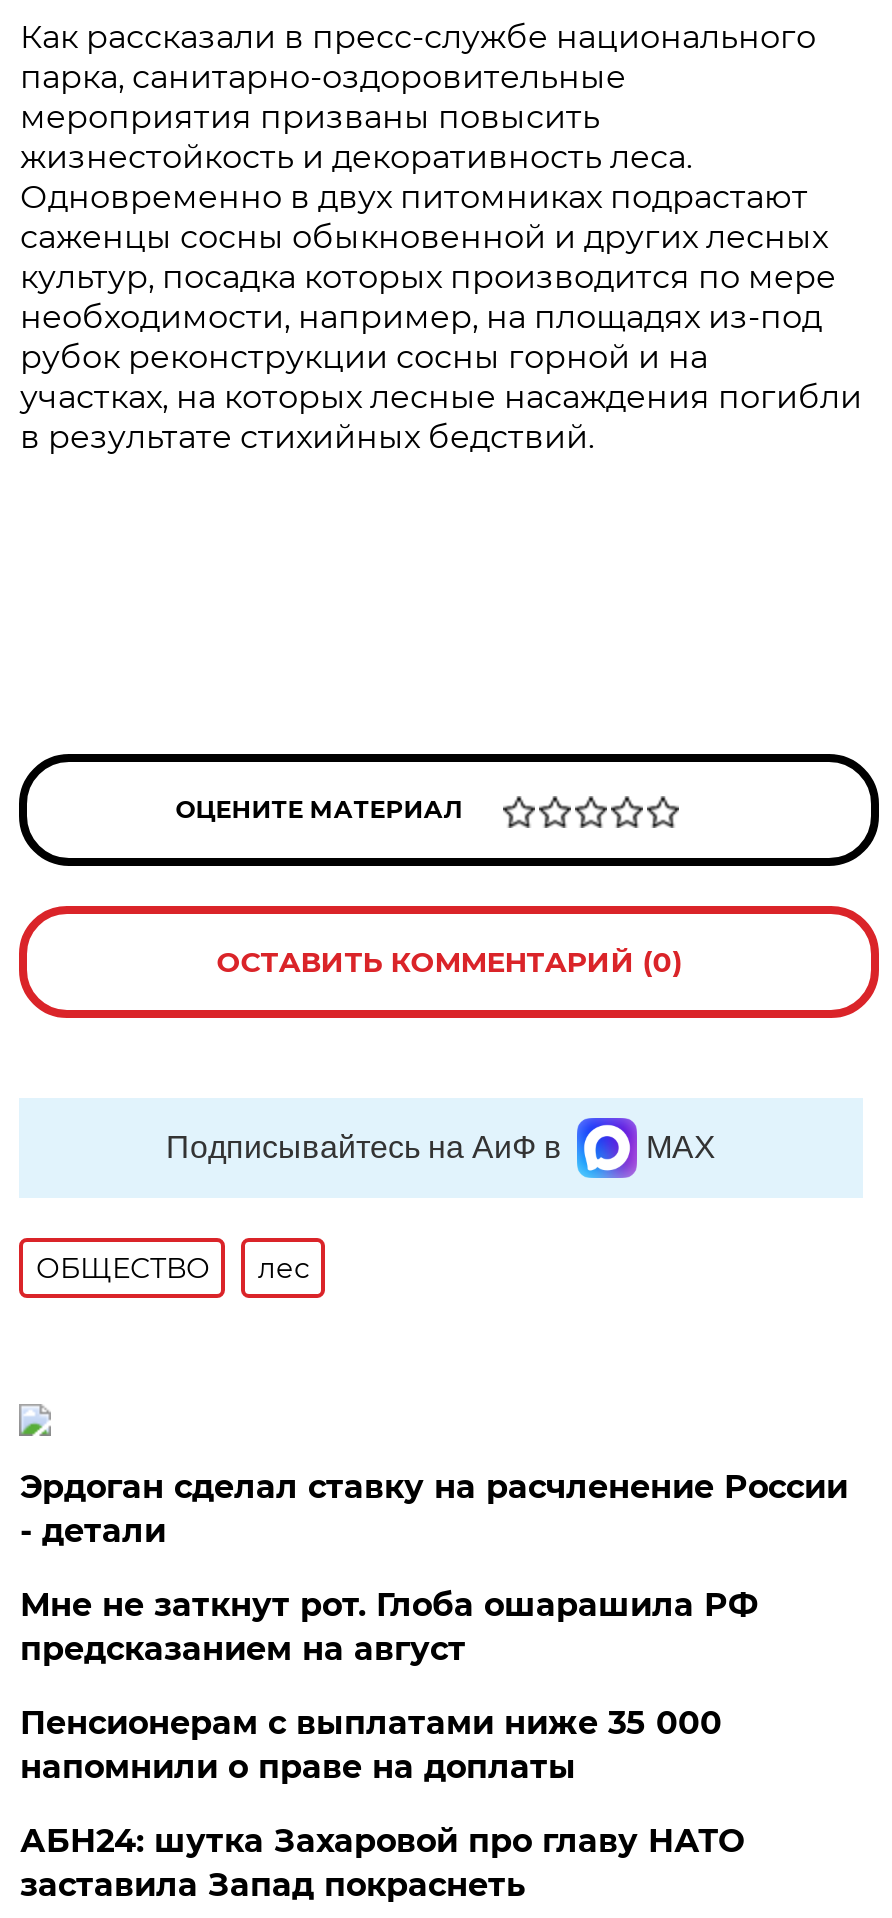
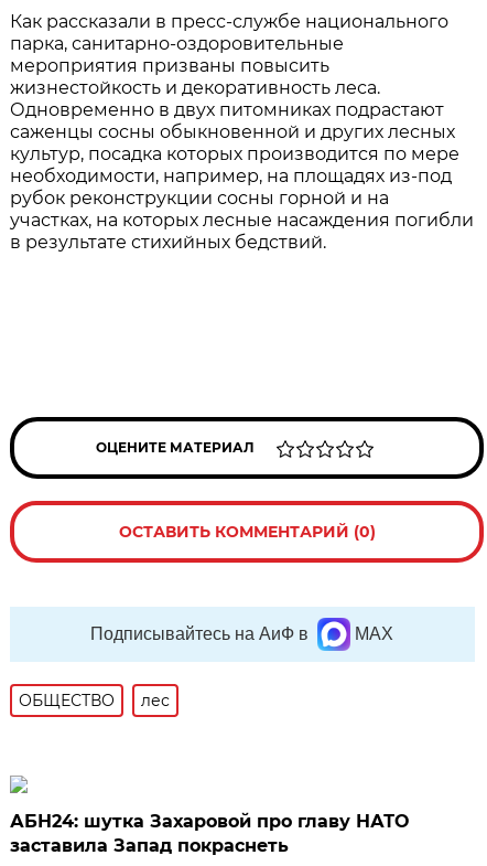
- Эрдоган сделал ставку на расчленение России
- - детали
- Мне не заткнут рот. Глоба ошарашила РФ
- предсказанием на август
- Пенсионерам с выплатами ниже 35 000
- напомнили о праве на доплаты
